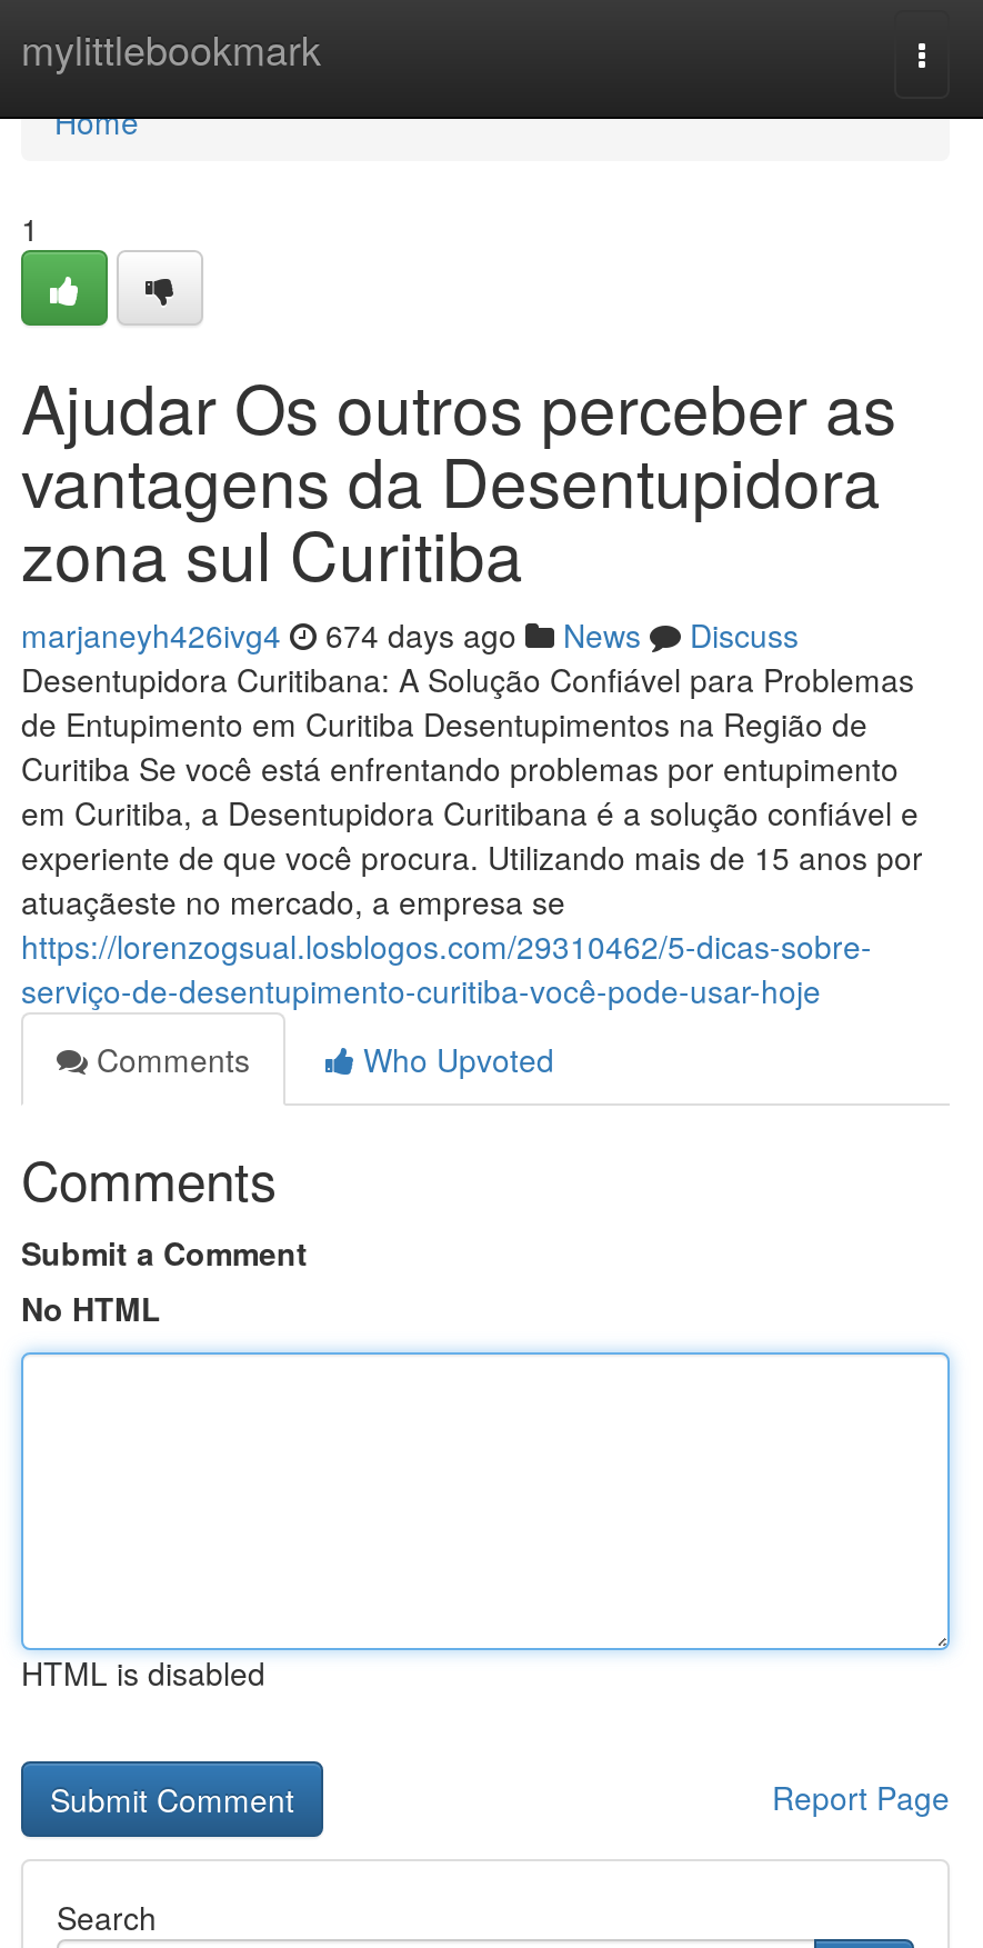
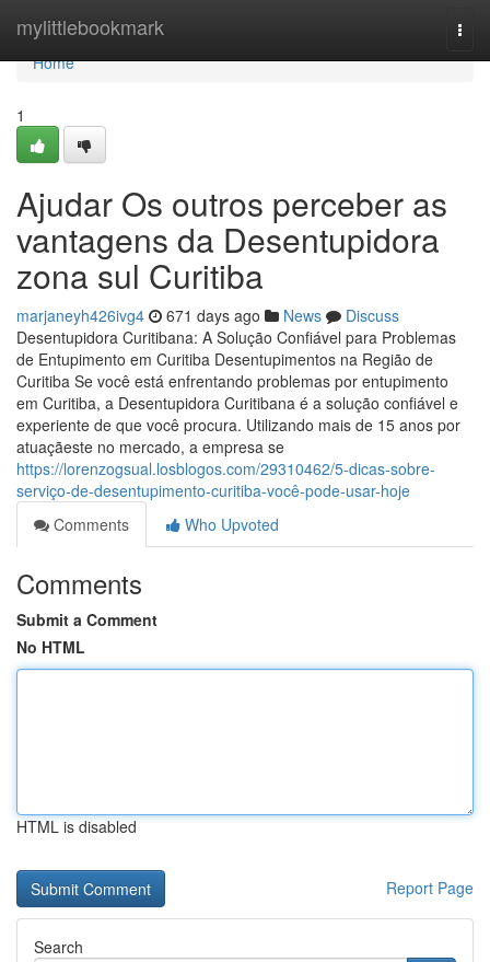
- marjaneyh426ivg4 674 days ago News Discuss
+ marjaneyh426ivg4 671 days ago News Discuss
